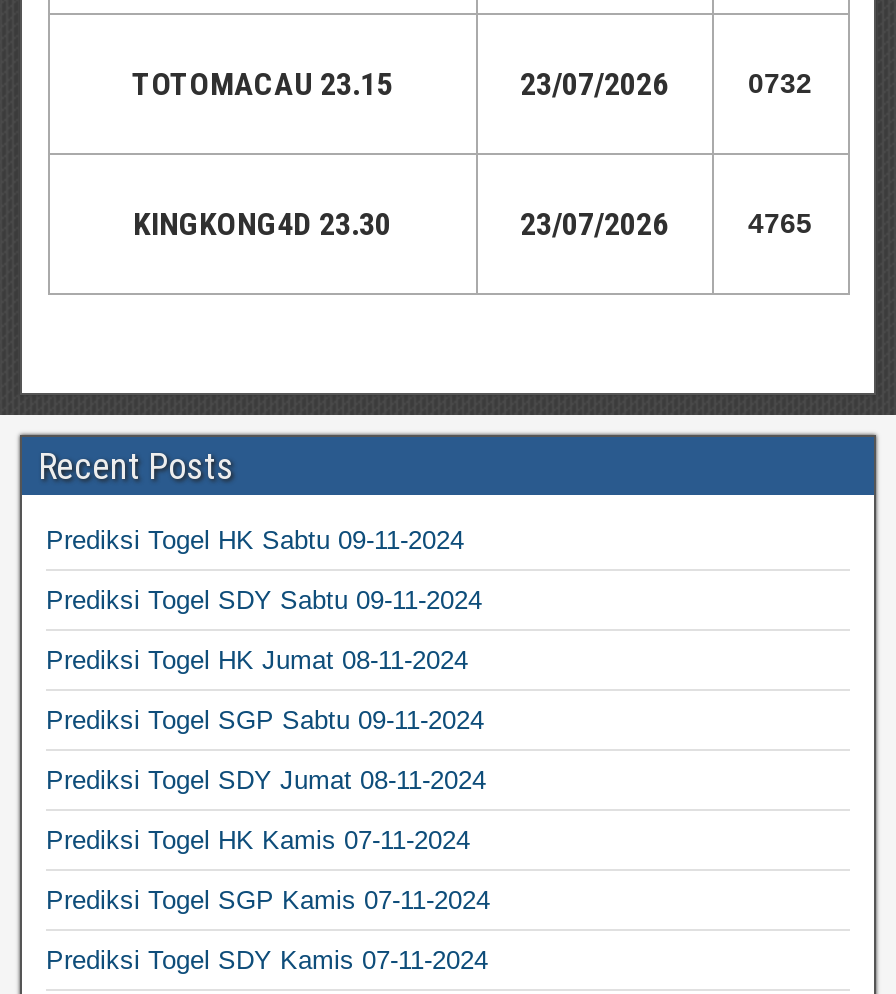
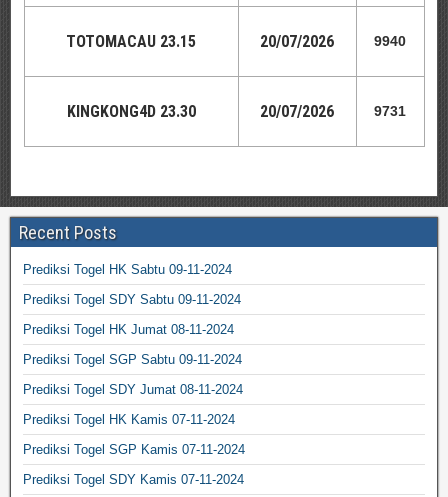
- 23/07/2026
- 0732
+ 20/07/2026
+ 9940

- 23/07/2026
- 4765
+ 20/07/2026
+ 9731
